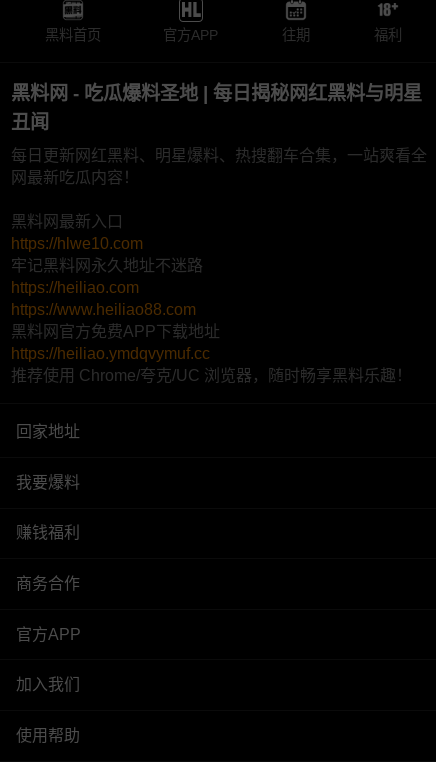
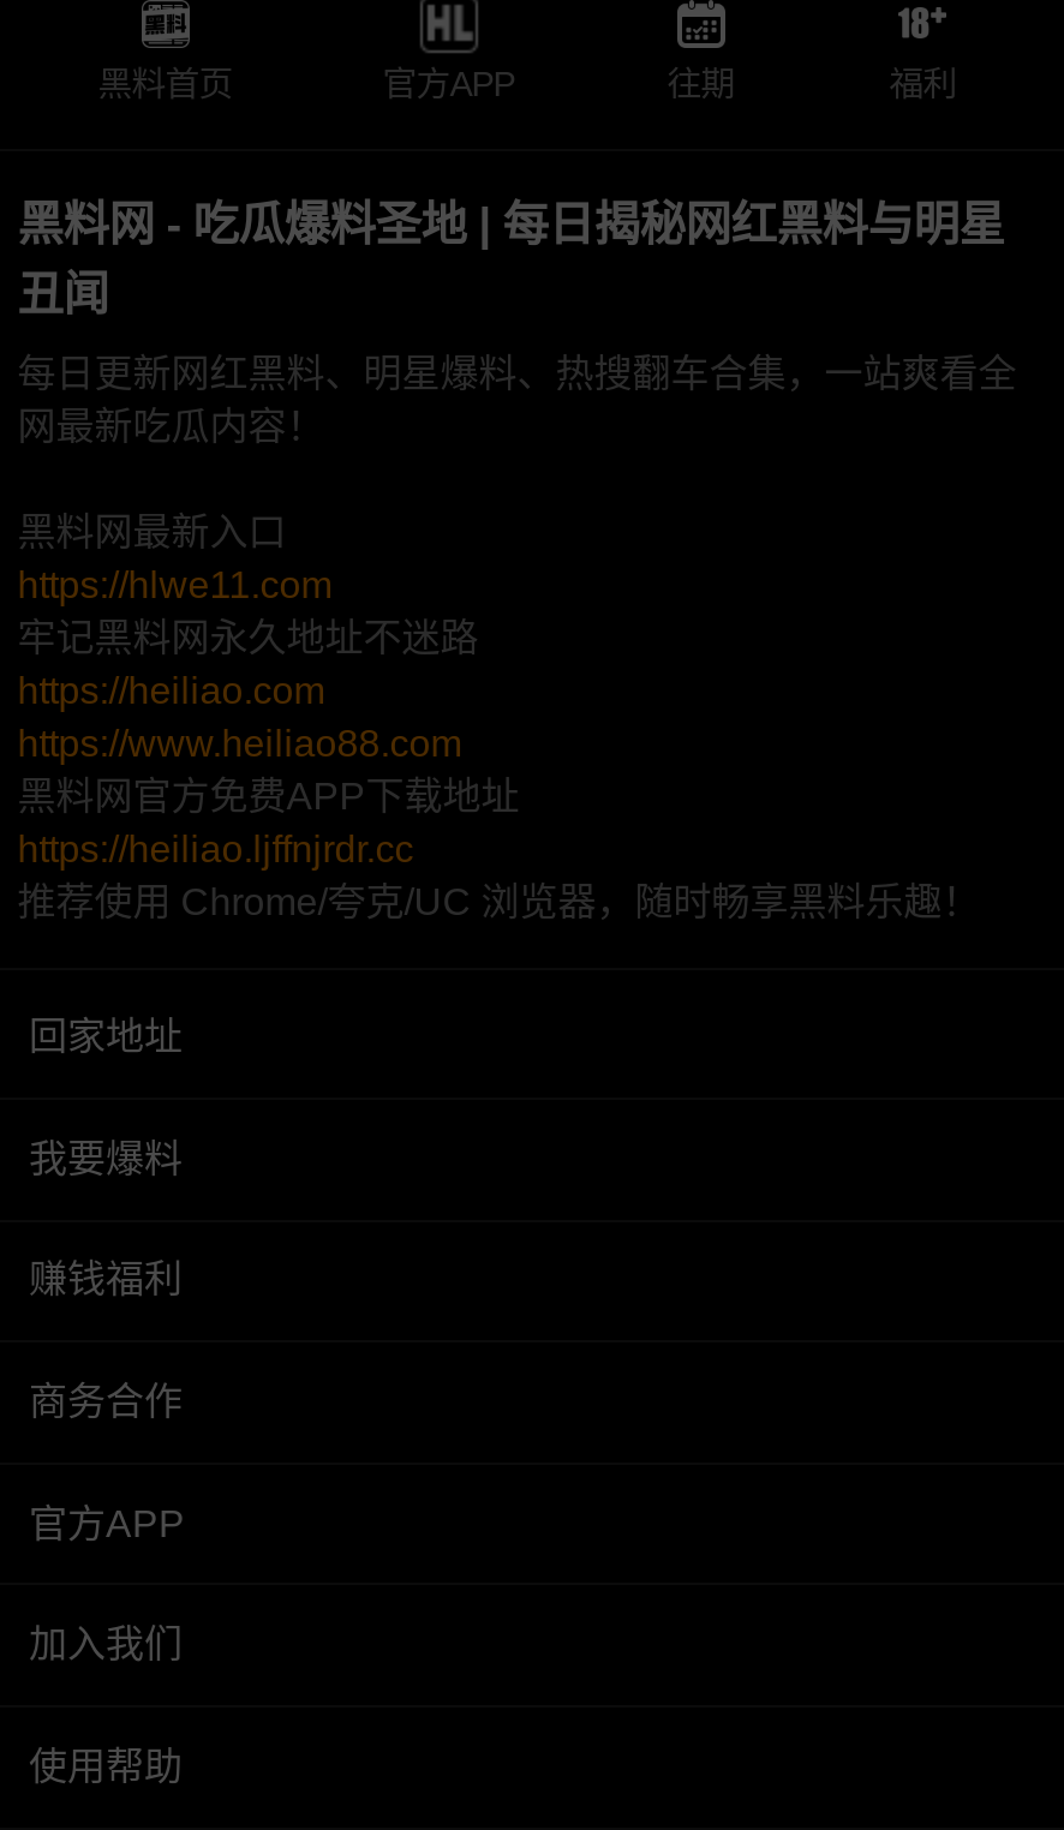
- https://hlwe10.com
+ https://hlwe11.com

- https://heiliao.ymdqvymuf.cc
+ https://heiliao.ljffnjrdr.cc
